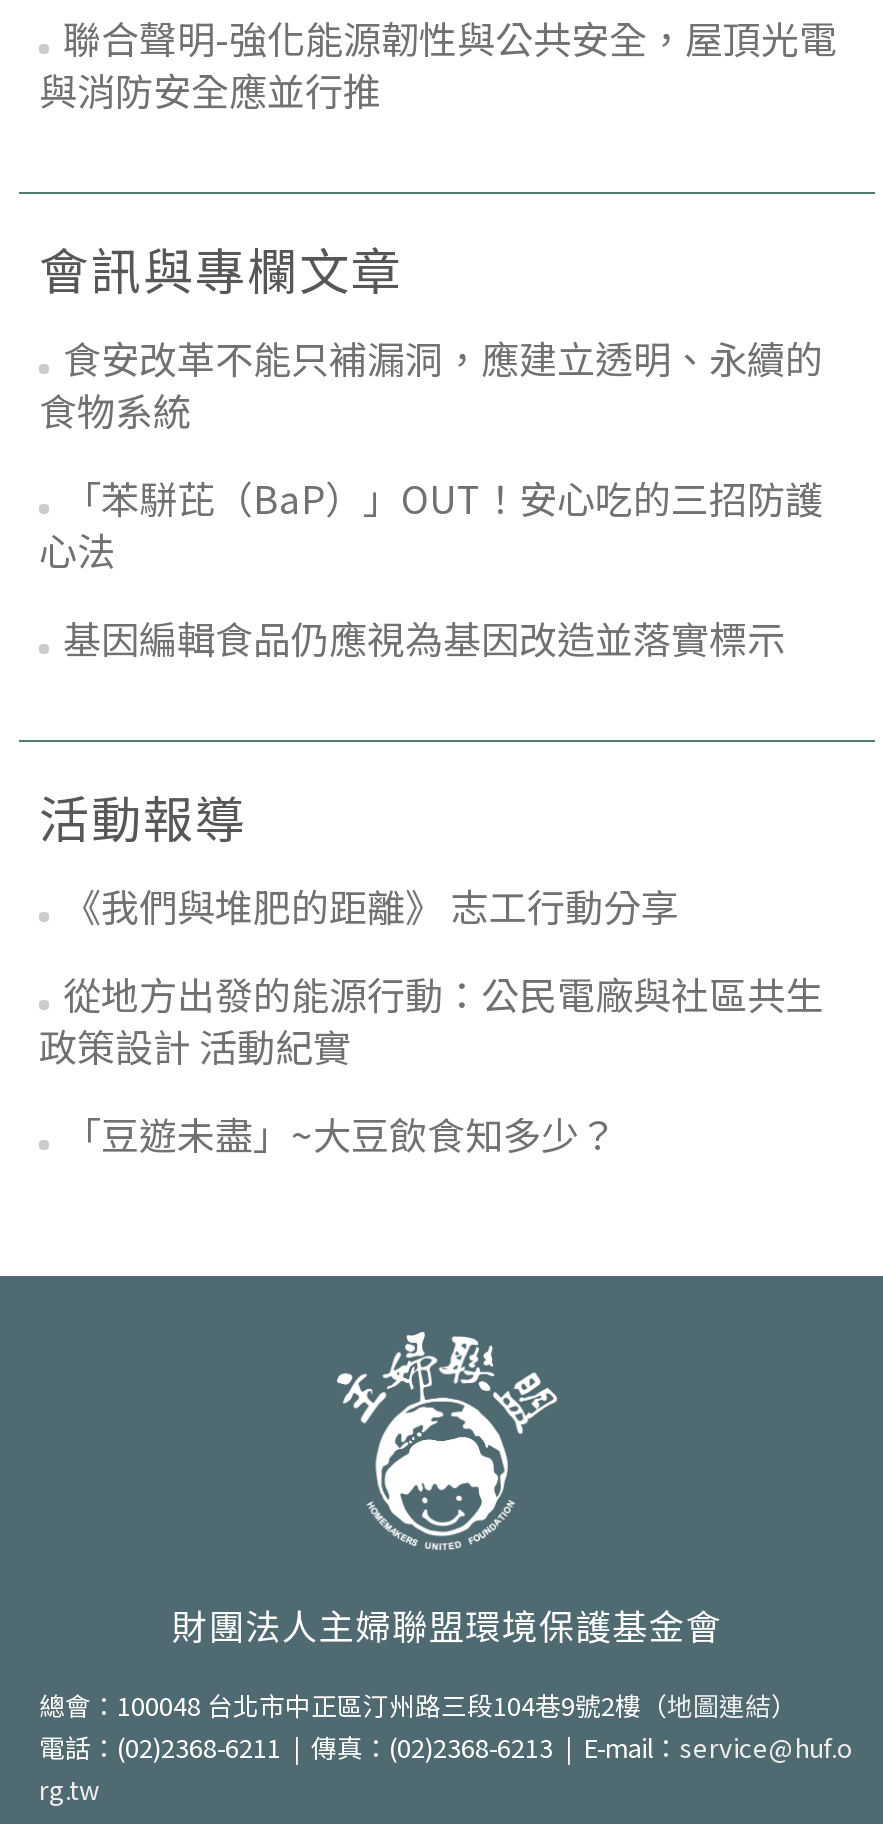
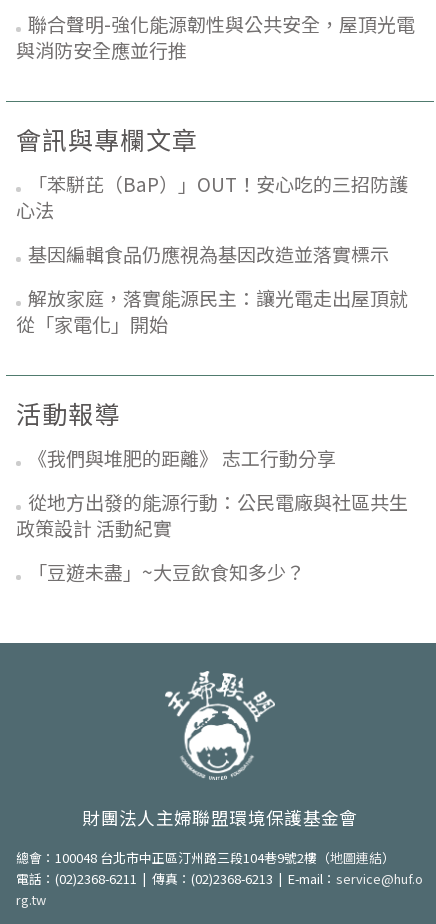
- 食安改革不能只補漏洞，應建立透明、永續的
- 食物系統

moved up: 心法 | 基因編輯食品仍應視為基因改造並落實標示

+ 解放家庭，落實能源民主：讓光電走出屋頂就
+ 從「家電化」開始
